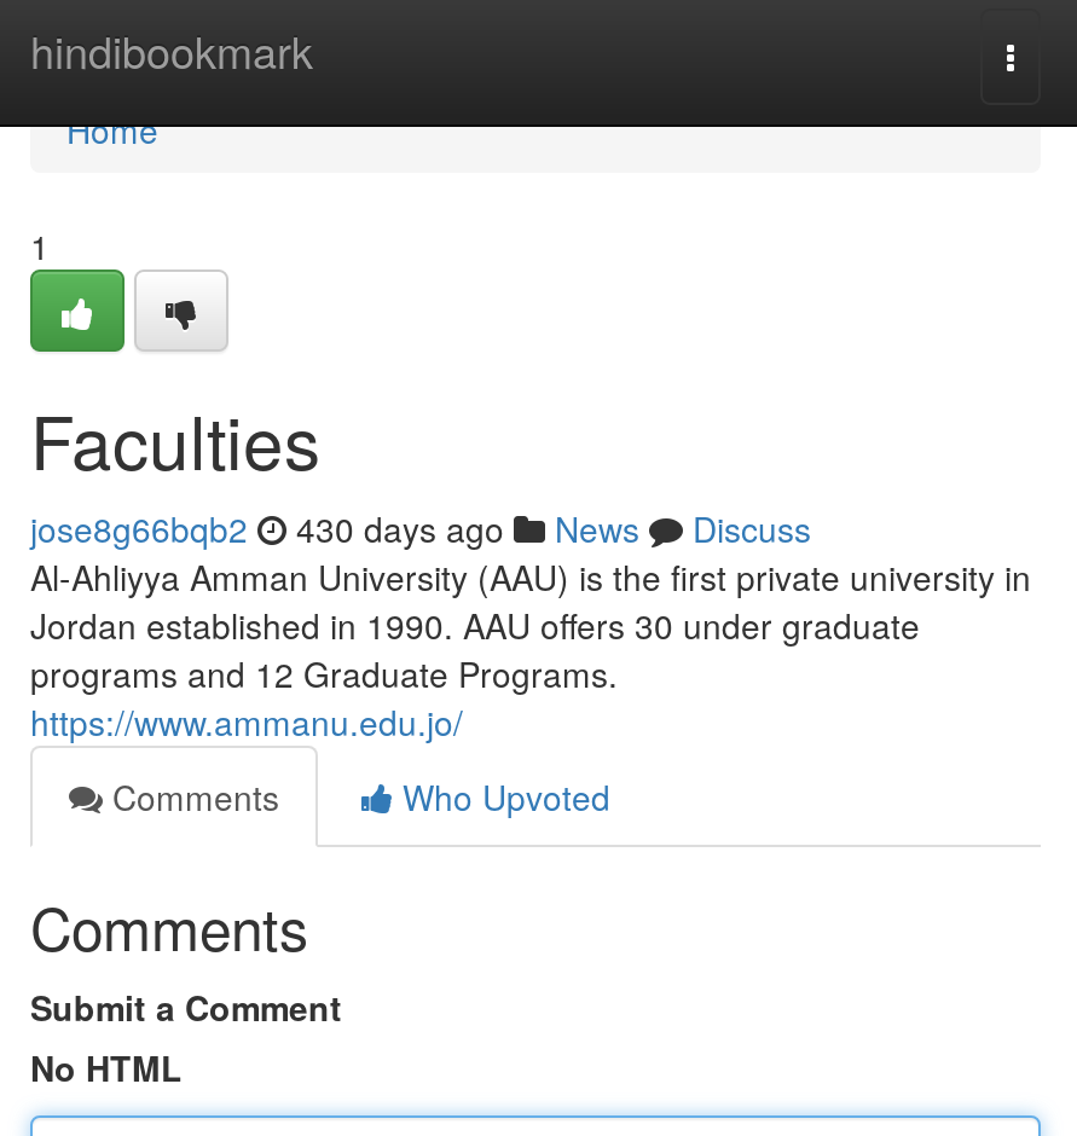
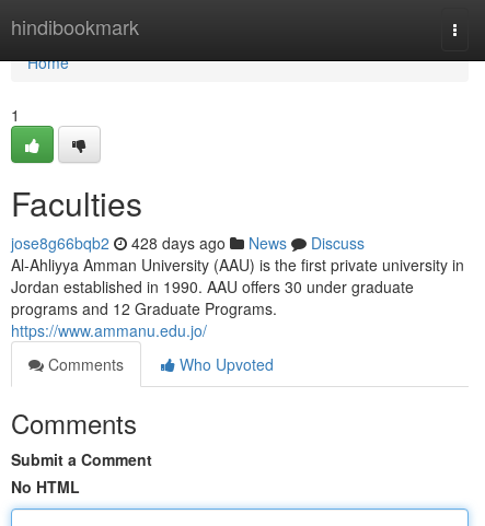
- jose8g66bqb2 430 days ago News Discuss
+ jose8g66bqb2 428 days ago News Discuss
